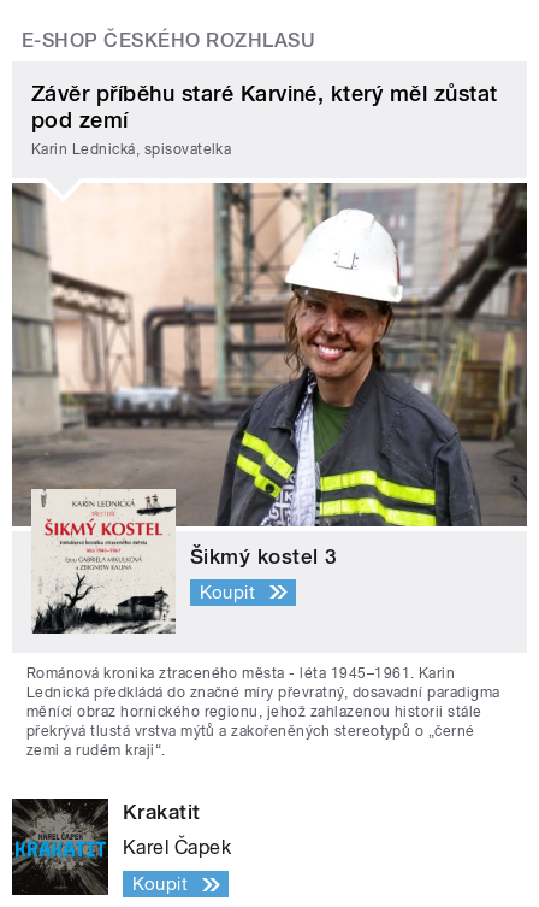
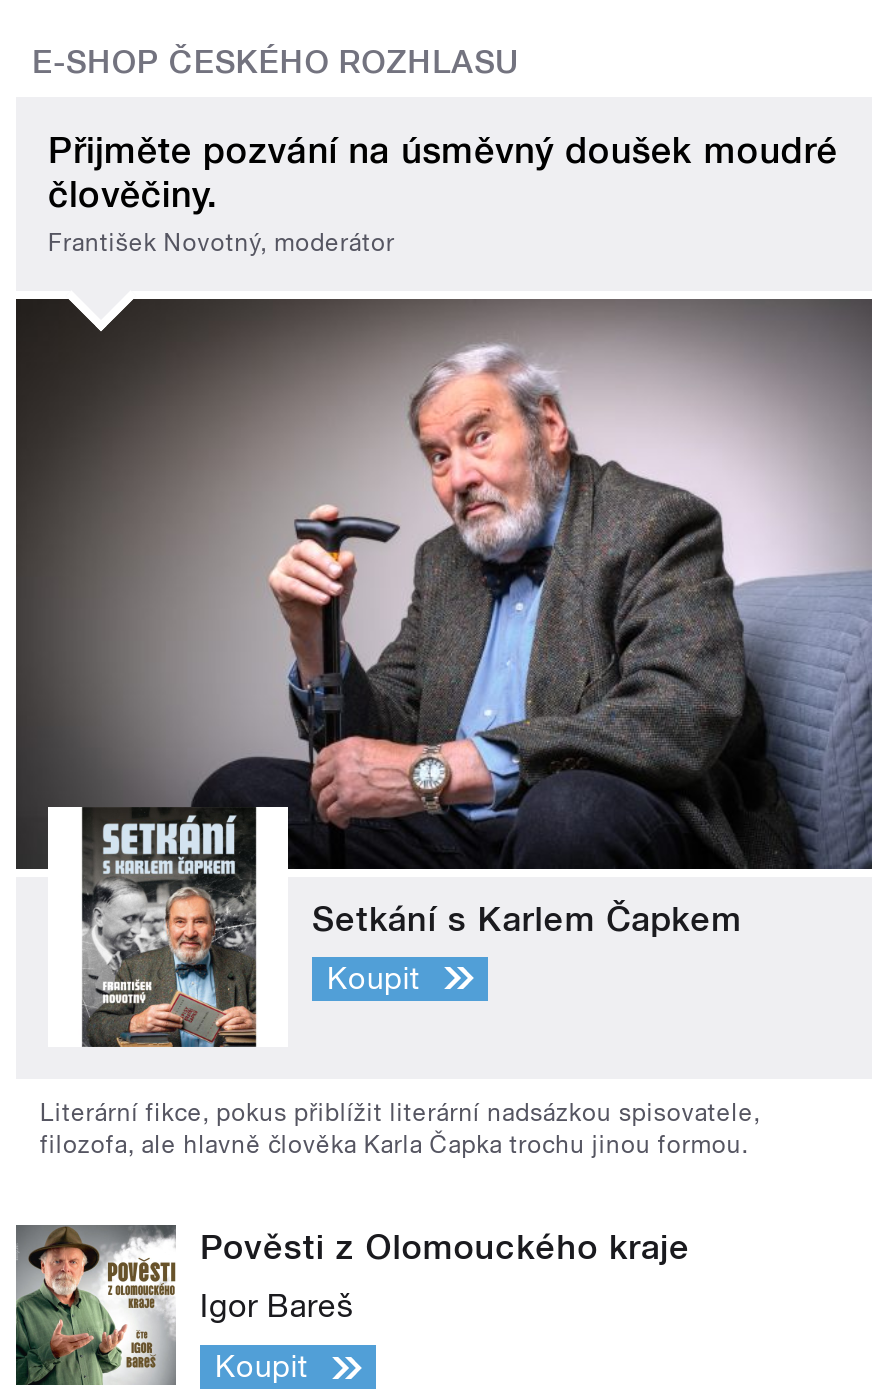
- Závěr příběhu staré Karviné, který měl zůstat
- pod zemí
- Karin Lednická, spisovatelka
+ Přijměte pozvání na úsměvný doušek moudré
+ člověčiny.
+ František Novotný, moderátor

- [image]
- Šikmý kostel 3
+ [image]
+ Setkání s Karlem Čapkem

- Románová kronika ztraceného města - léta 1945–1961. Karin
- Lednická předkládá do značné míry převratný, dosavadní paradigma
- měnící obraz hornického regionu, jehož zahlazenou historii stále
- překrývá tlustá vrstva mýtů a zakořeněných stereotypů o „černé
- zemi a rudém kraji“.
+ Literární fikce, pokus přiblížit literární nadsázkou spisovatele,
+ filozofa, ale hlavně člověka Karla Čapka trochu jinou formou.

- [image]
- Karel Čapek
+ [image]
+ Igor Bareš

- Krakatit
+ Pověsti z Olomouckého kraje
